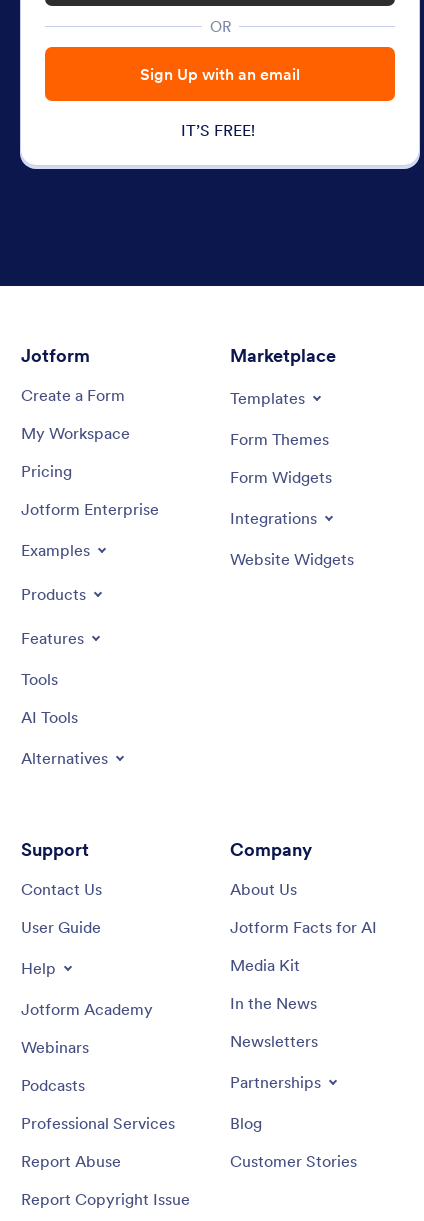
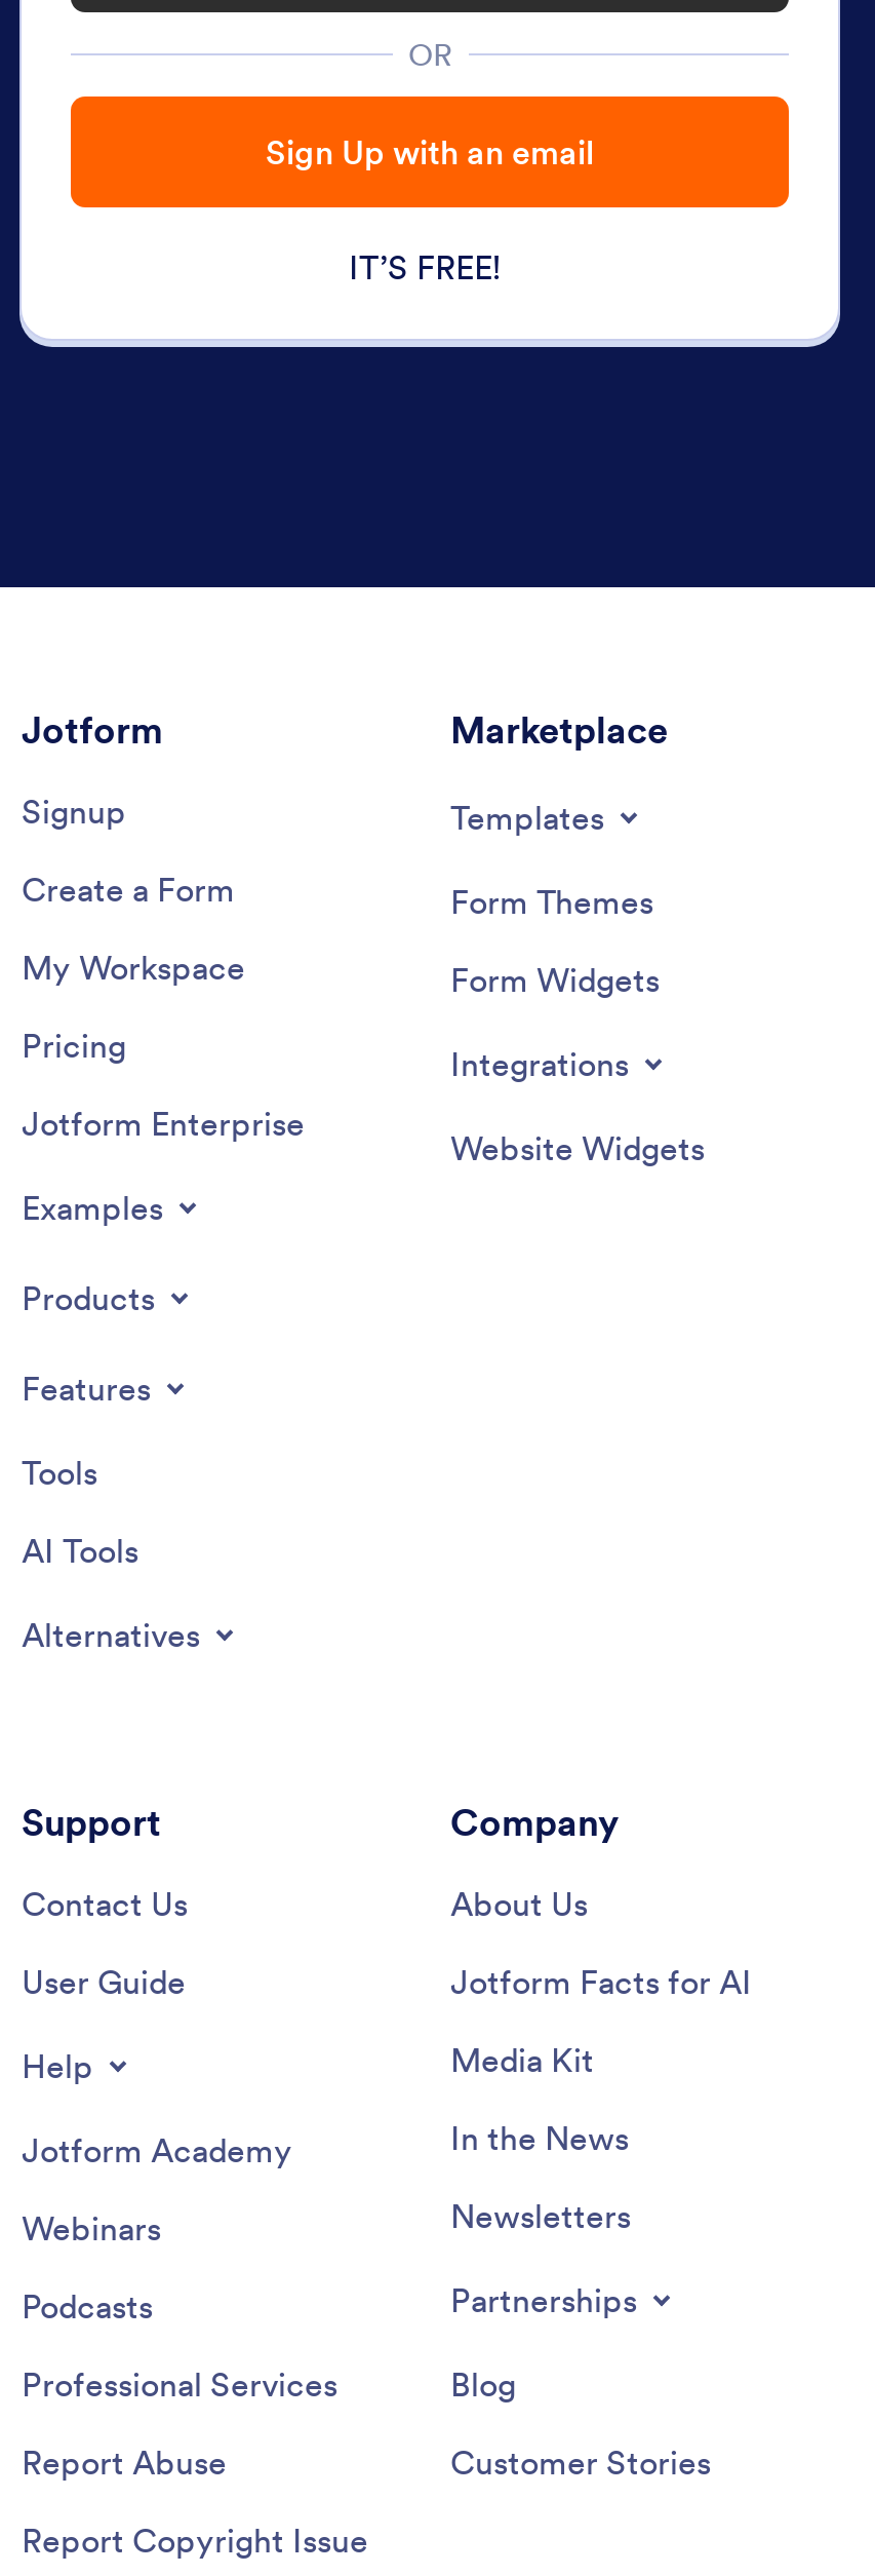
+ Signup
